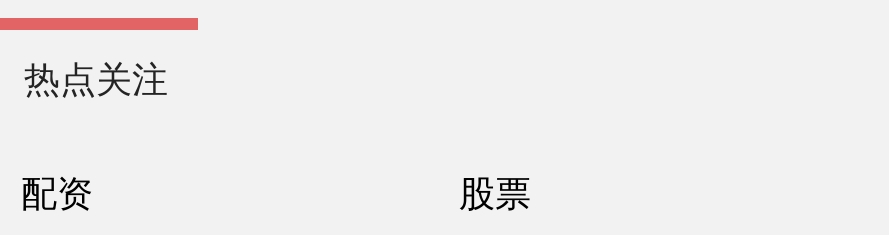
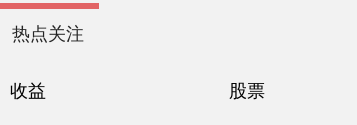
- 配资
+ 收益
